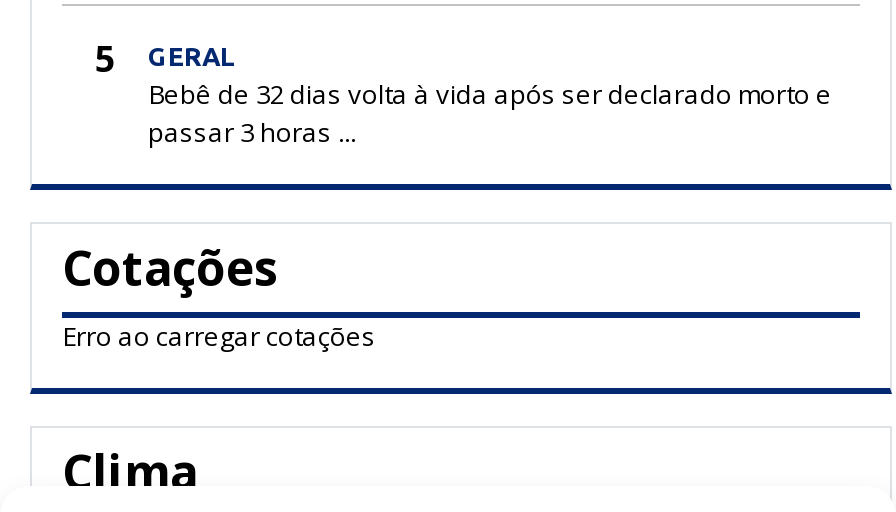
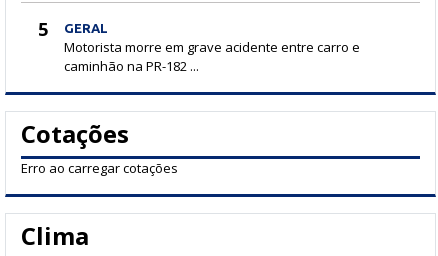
- Bebê de 32 dias volta à vida após ser declarado morto e
- passar 3 horas ...
+ Motorista morre em grave acidente entre carro e
+ caminhão na PR-182 ...
